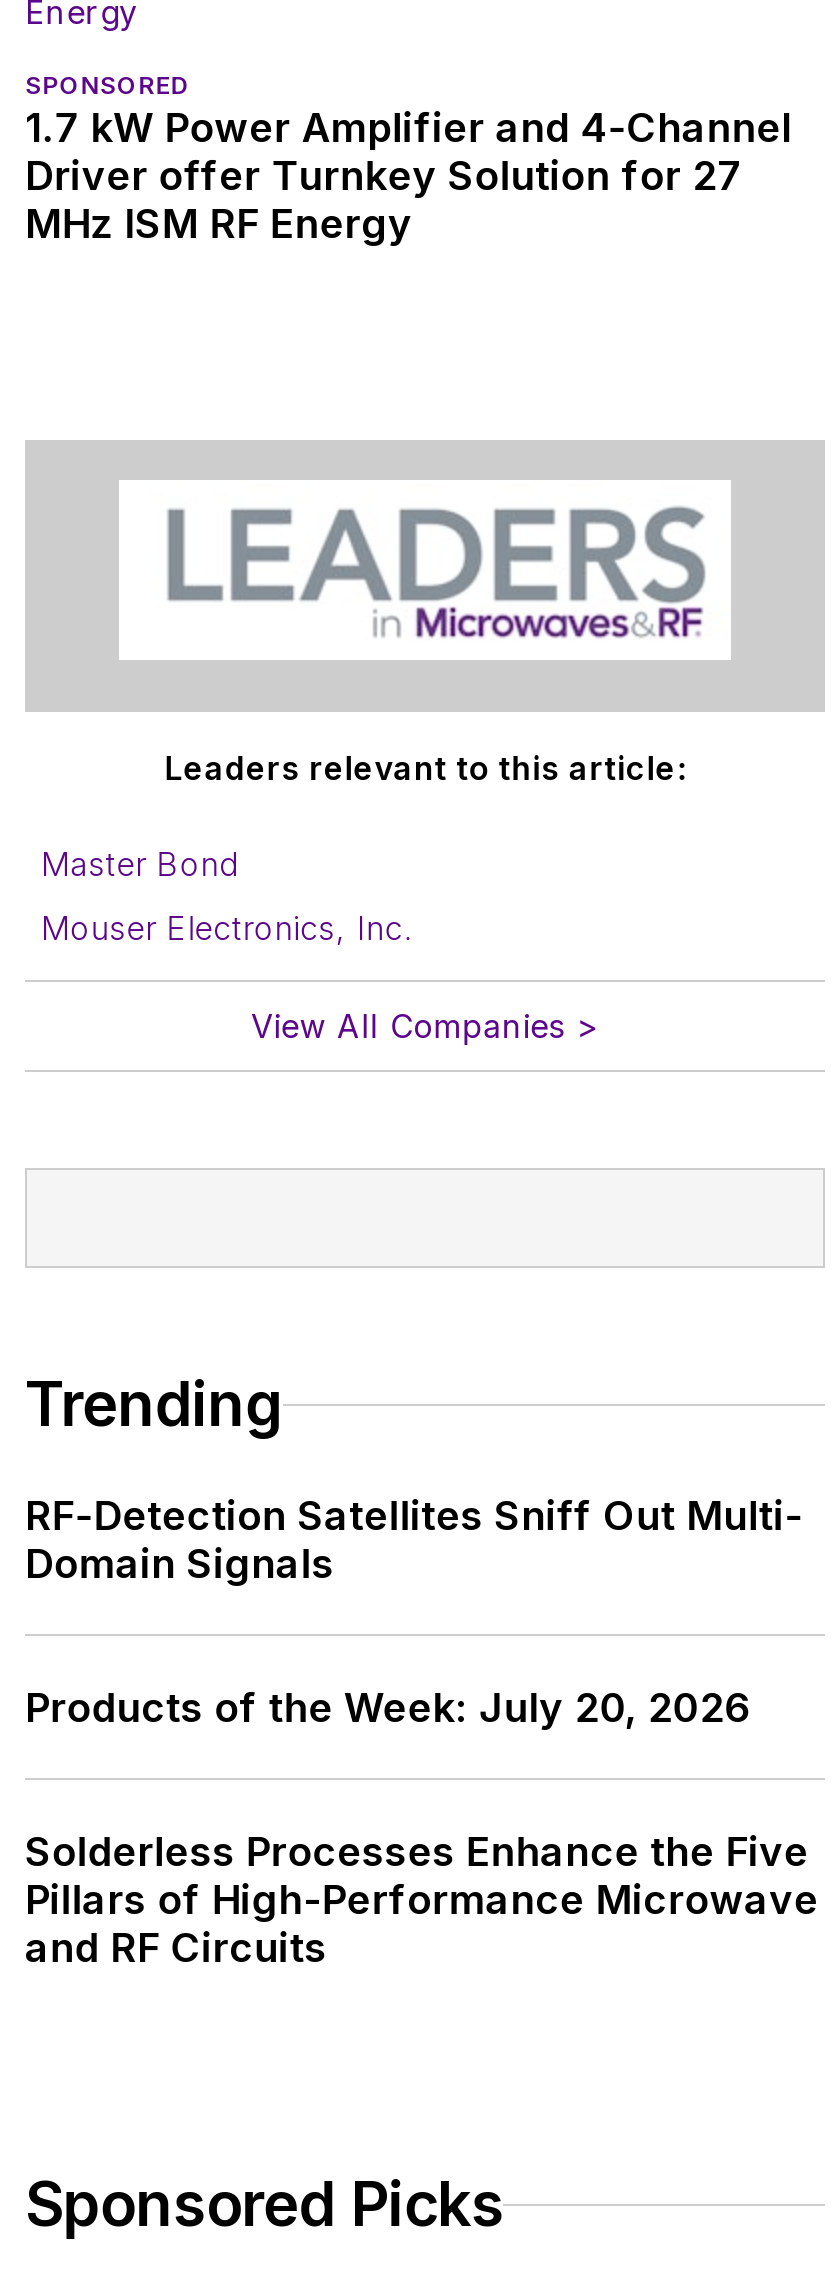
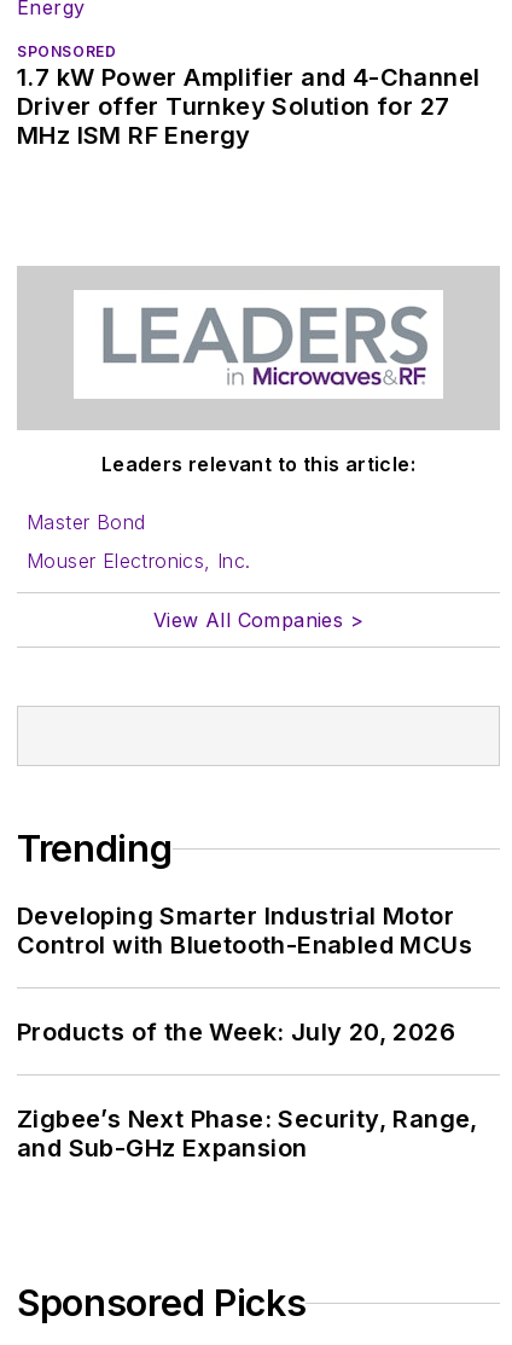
- RF-Detection Satellites Sniff Out Multi-
- Domain Signals
+ Developing Smarter Industrial Motor
+ Control with Bluetooth-Enabled MCUs

- Solderless Processes Enhance the Five
- Pillars of High-Performance Microwave
- and RF Circuits
+ Zigbee’s Next Phase: Security, Range,
+ and Sub-GHz Expansion
